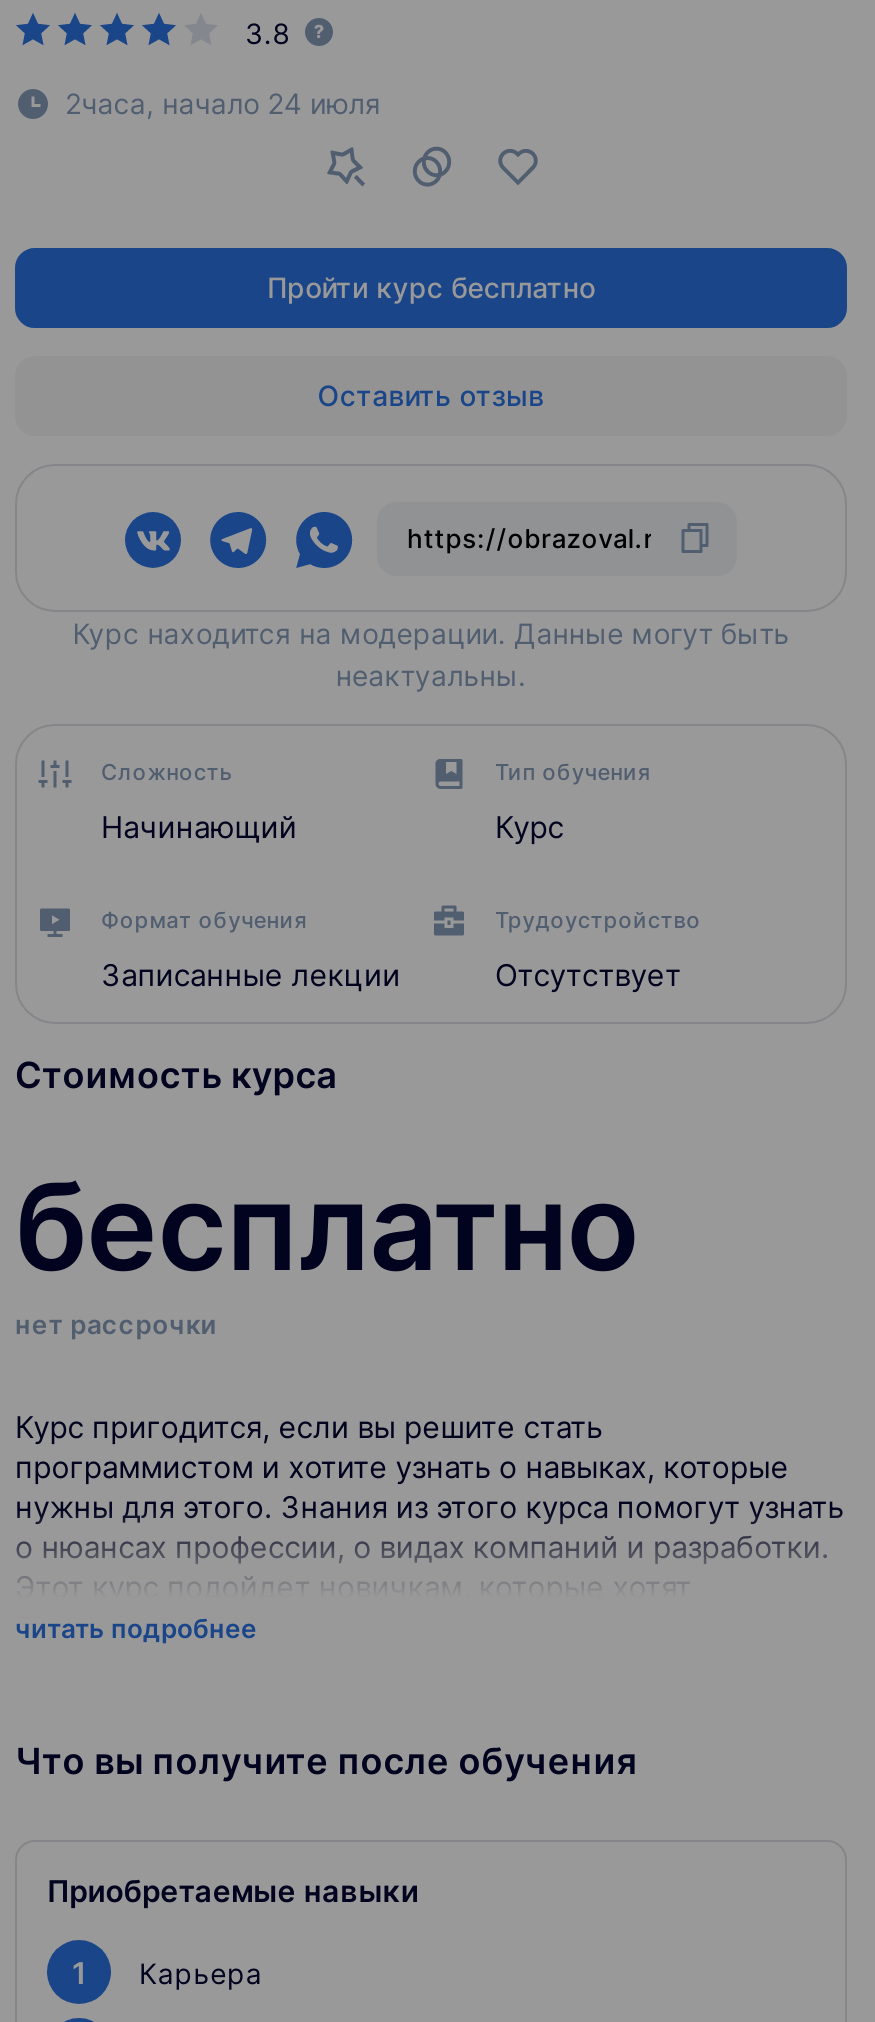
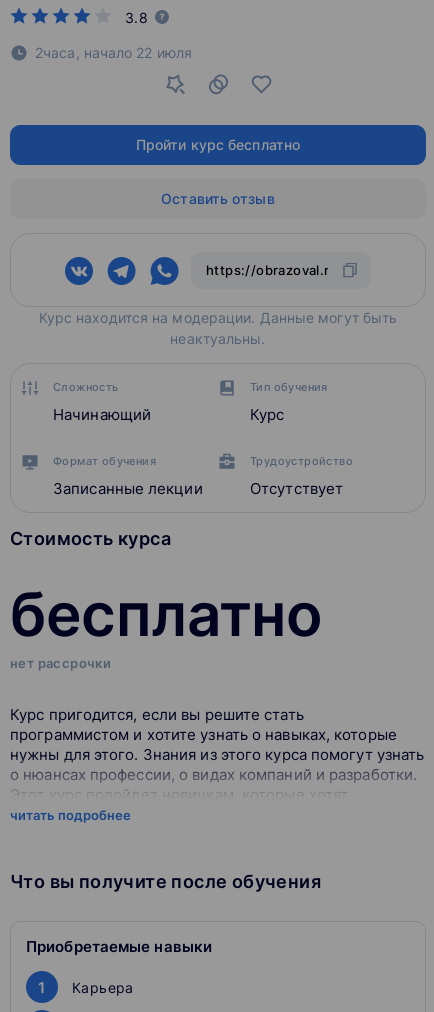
- 2часа, начало 24 июля
+ 2часа, начало 22 июля
